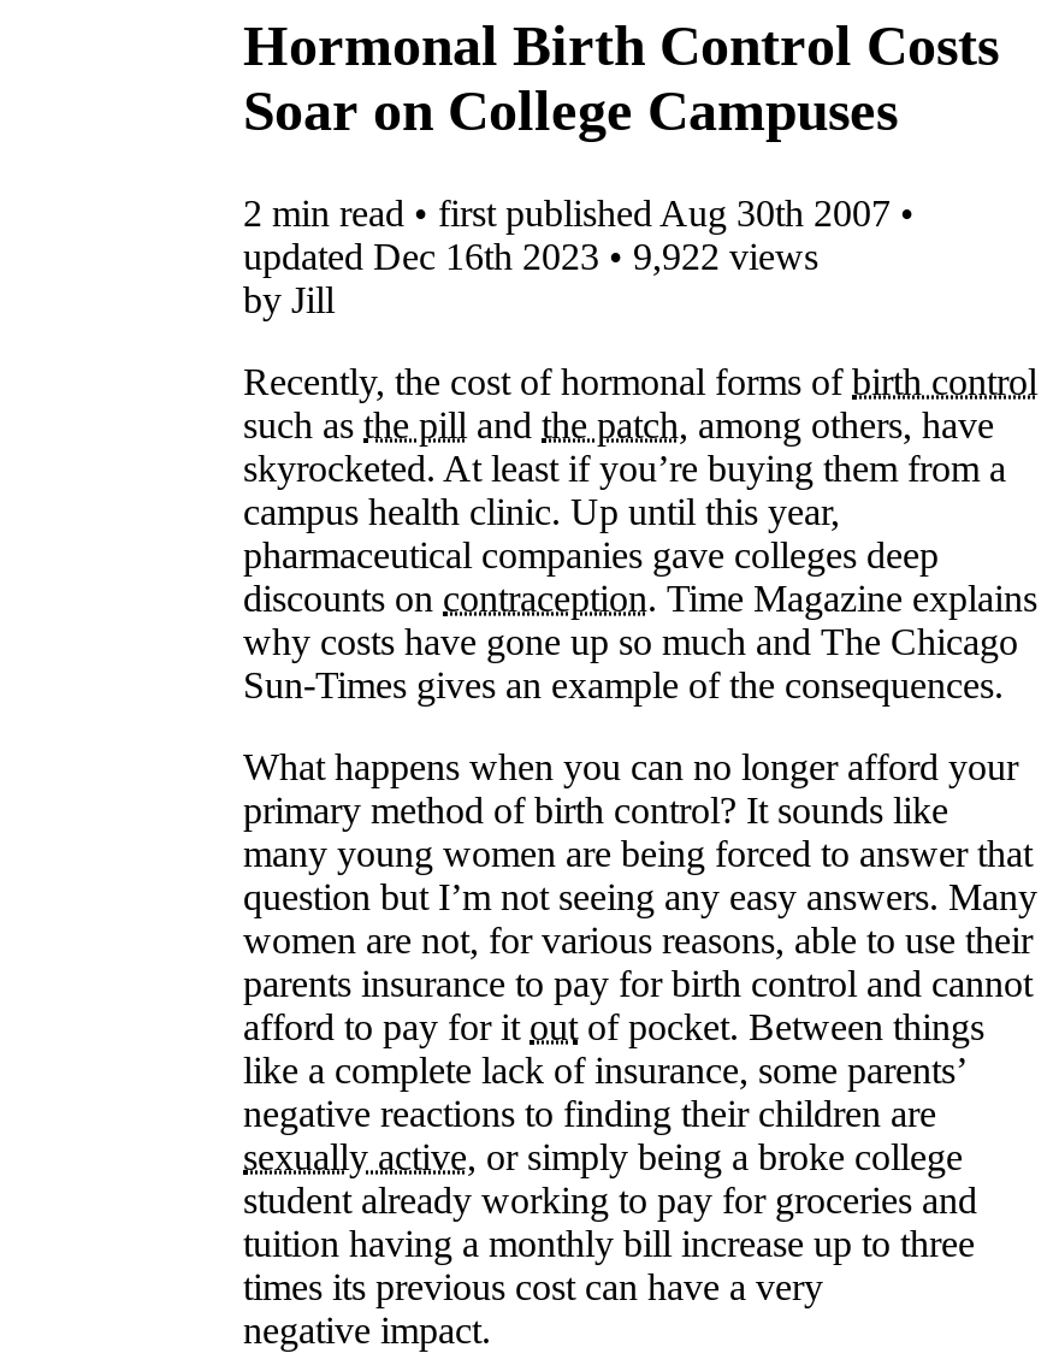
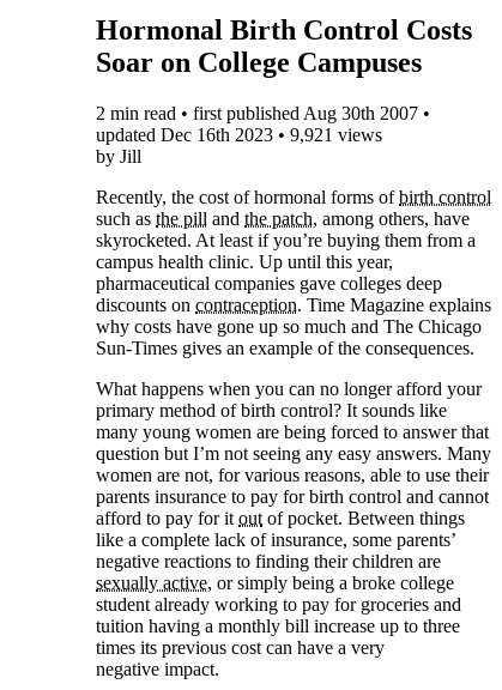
- updated Dec 16th 2023 • 9,922 views
+ updated Dec 16th 2023 • 9,921 views
